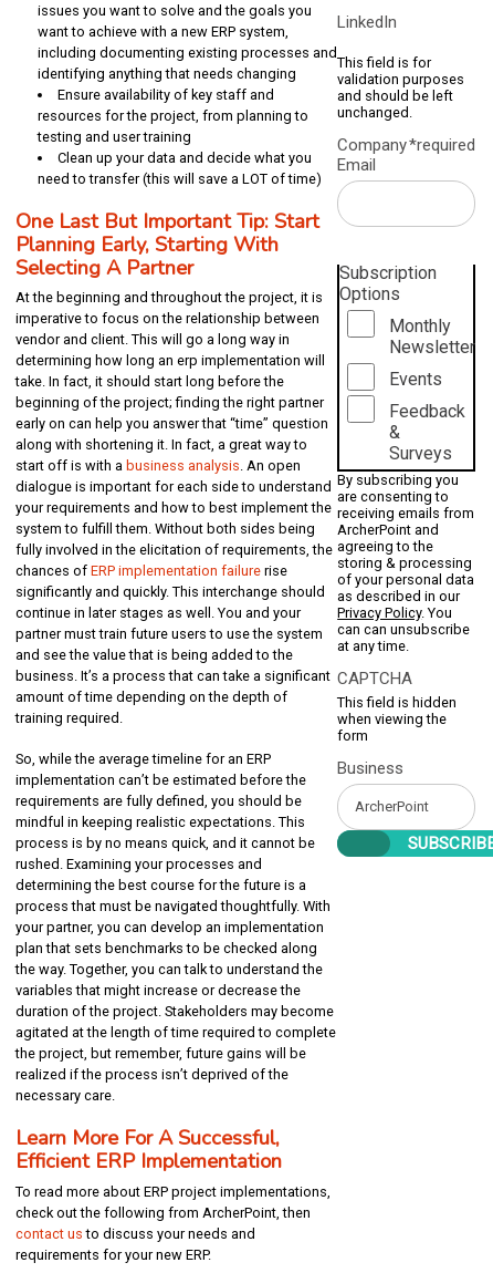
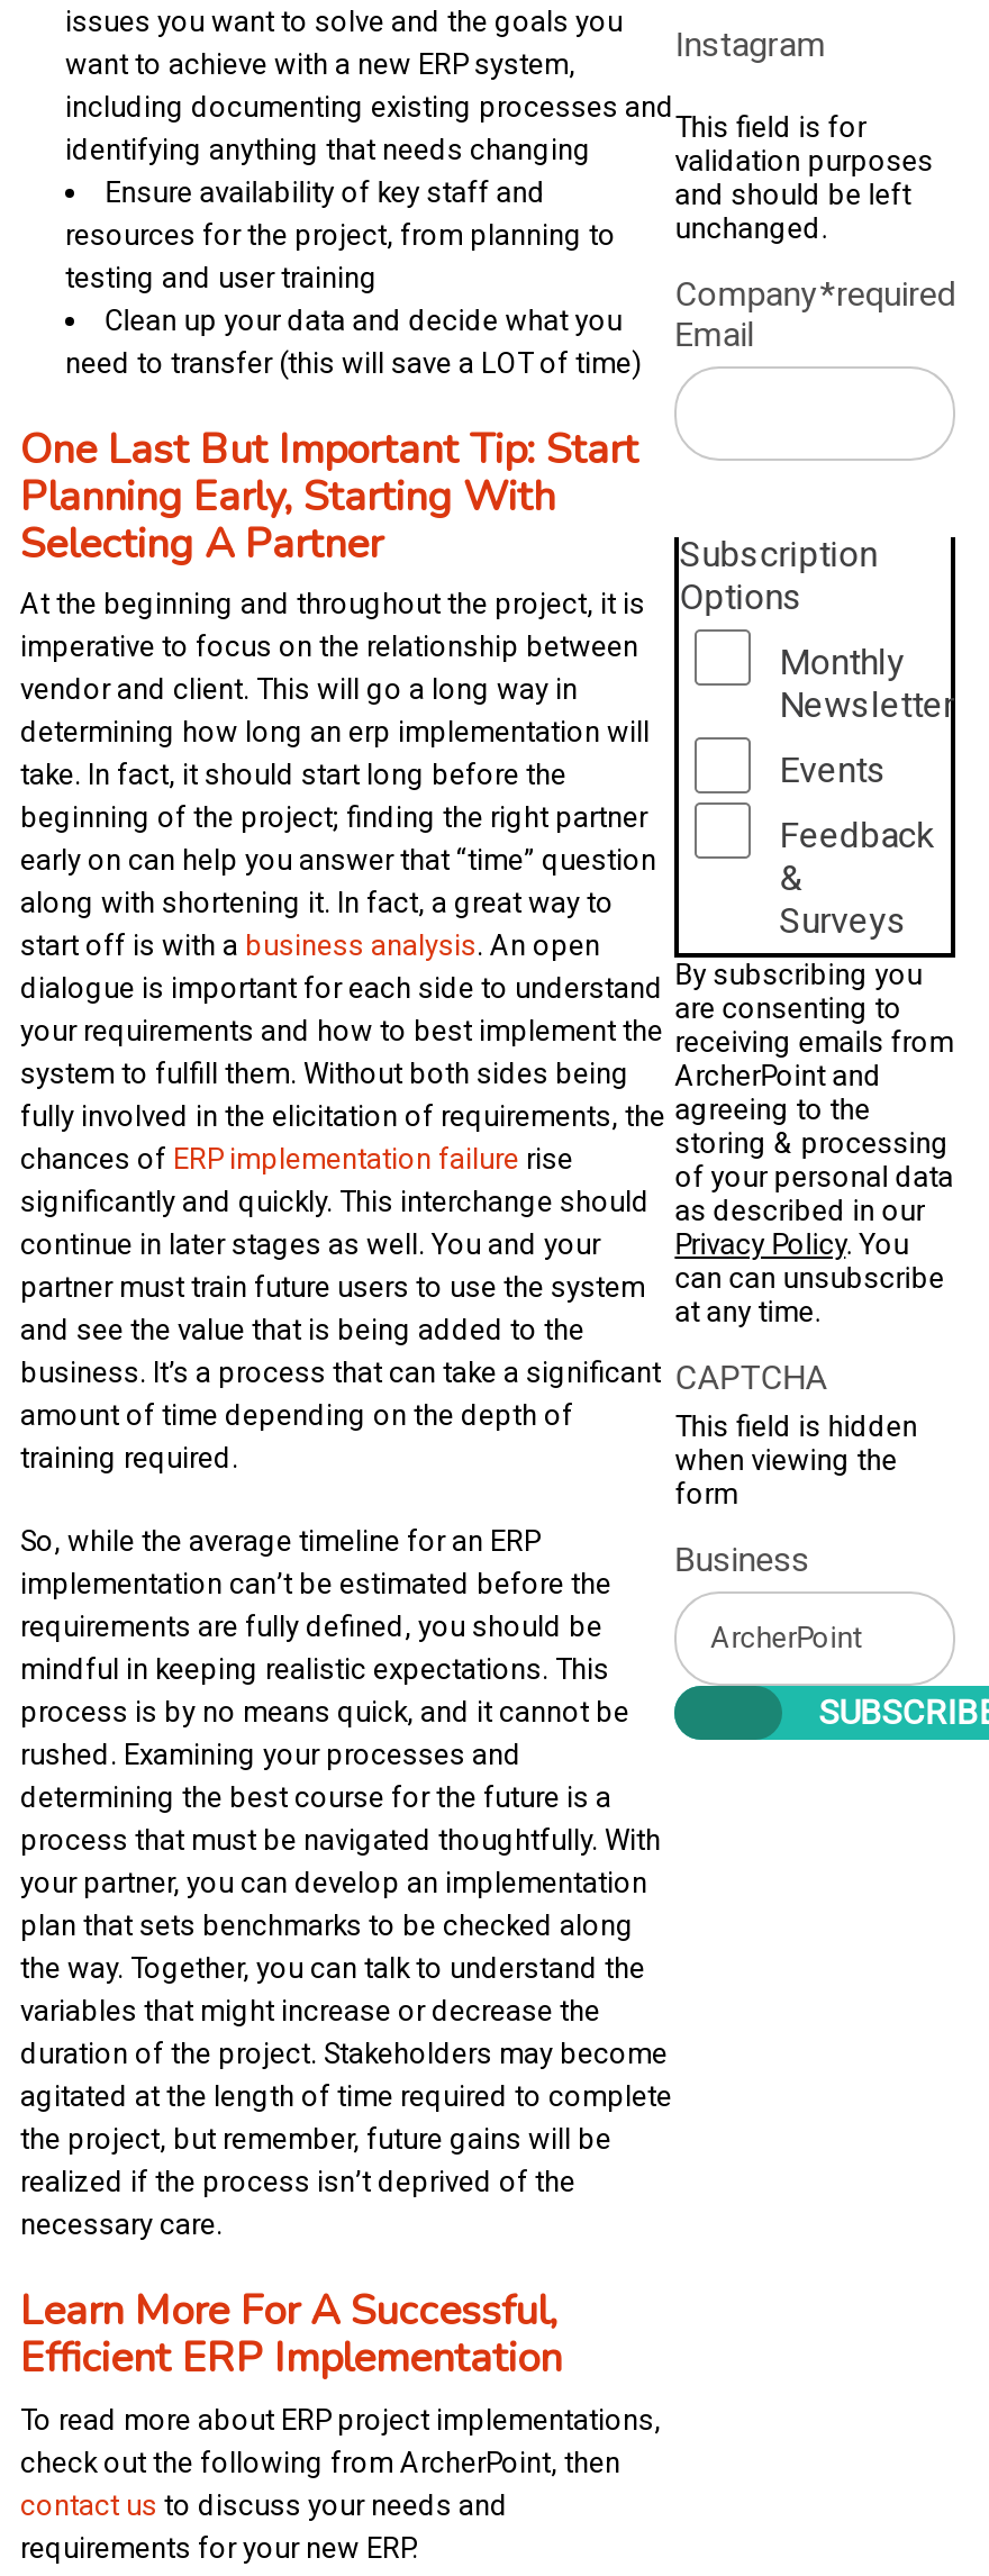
- LinkedIn
+ Instagram
